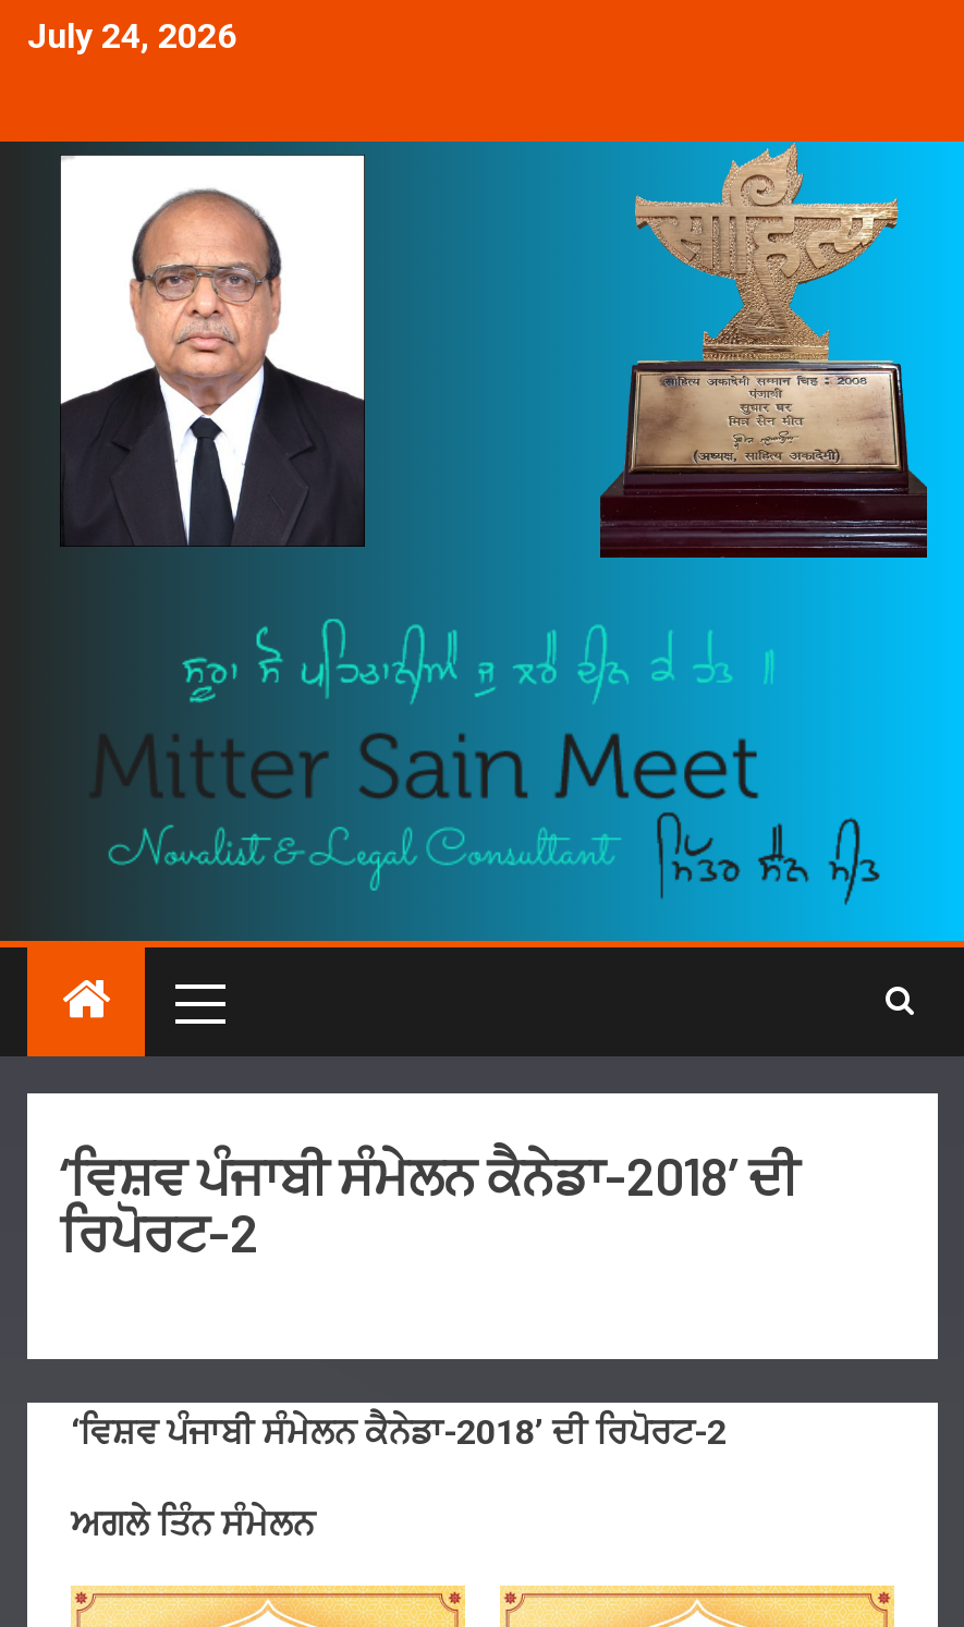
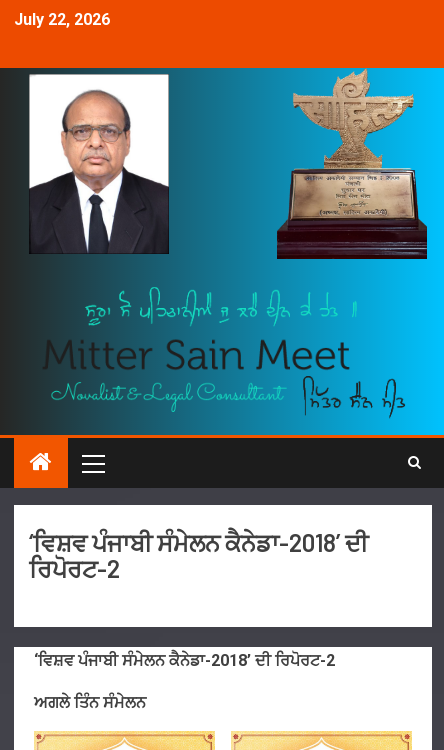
- July 24, 2026
+ July 22, 2026
